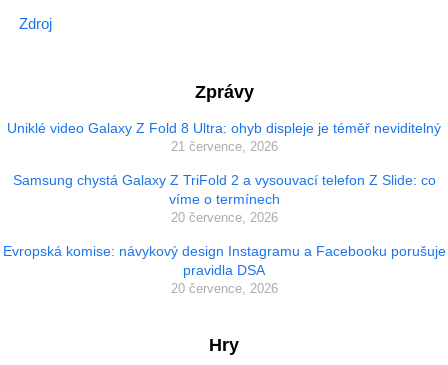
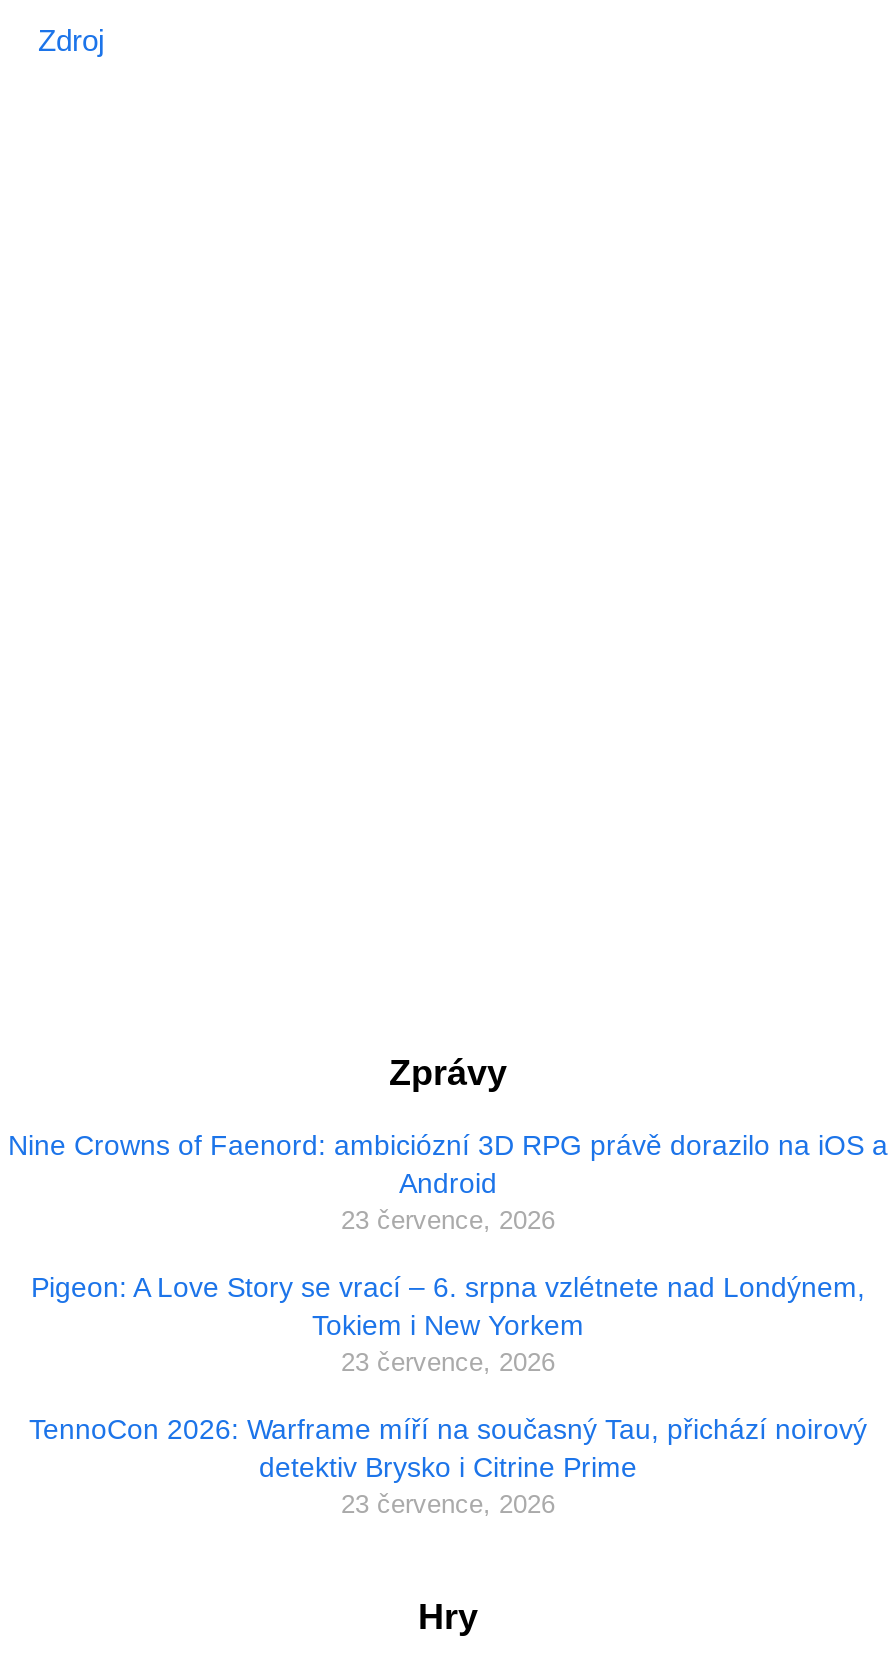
- Uniklé video Galaxy Z Fold 8 Ultra: ohyb displeje je téměř neviditelný
- 21 července, 2026
+ Nine Crowns of Faenord: ambiciózní 3D RPG právě dorazilo na iOS a
+ Android
+ 23 července, 2026

- Samsung chystá Galaxy Z TriFold 2 a vysouvací telefon Z Slide: co
- víme o termínech
- 20 července, 2026
+ Pigeon: A Love Story se vrací – 6. srpna vzlétnete nad Londýnem,
+ Tokiem i New Yorkem
+ 23 července, 2026

- Evropská komise: návykový design Instagramu a Facebooku porušuje
- pravidla DSA
- 20 července, 2026
+ TennoCon 2026: Warframe míří na současný Tau, přichází noirový
+ detektiv Brysko i Citrine Prime
+ 23 července, 2026
